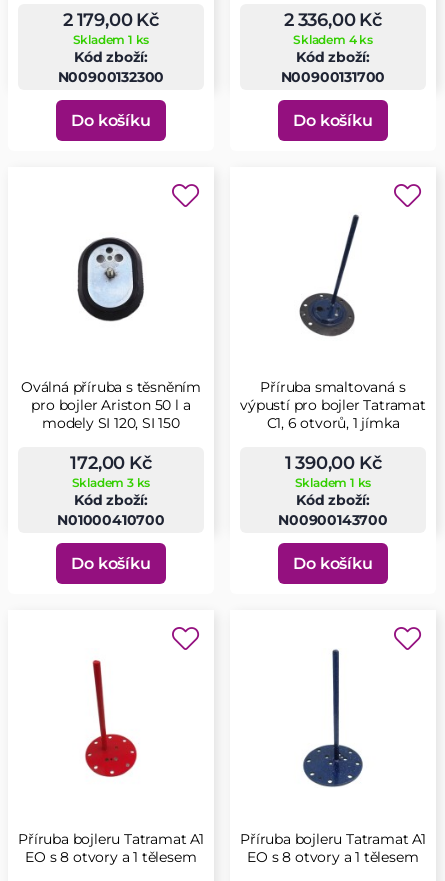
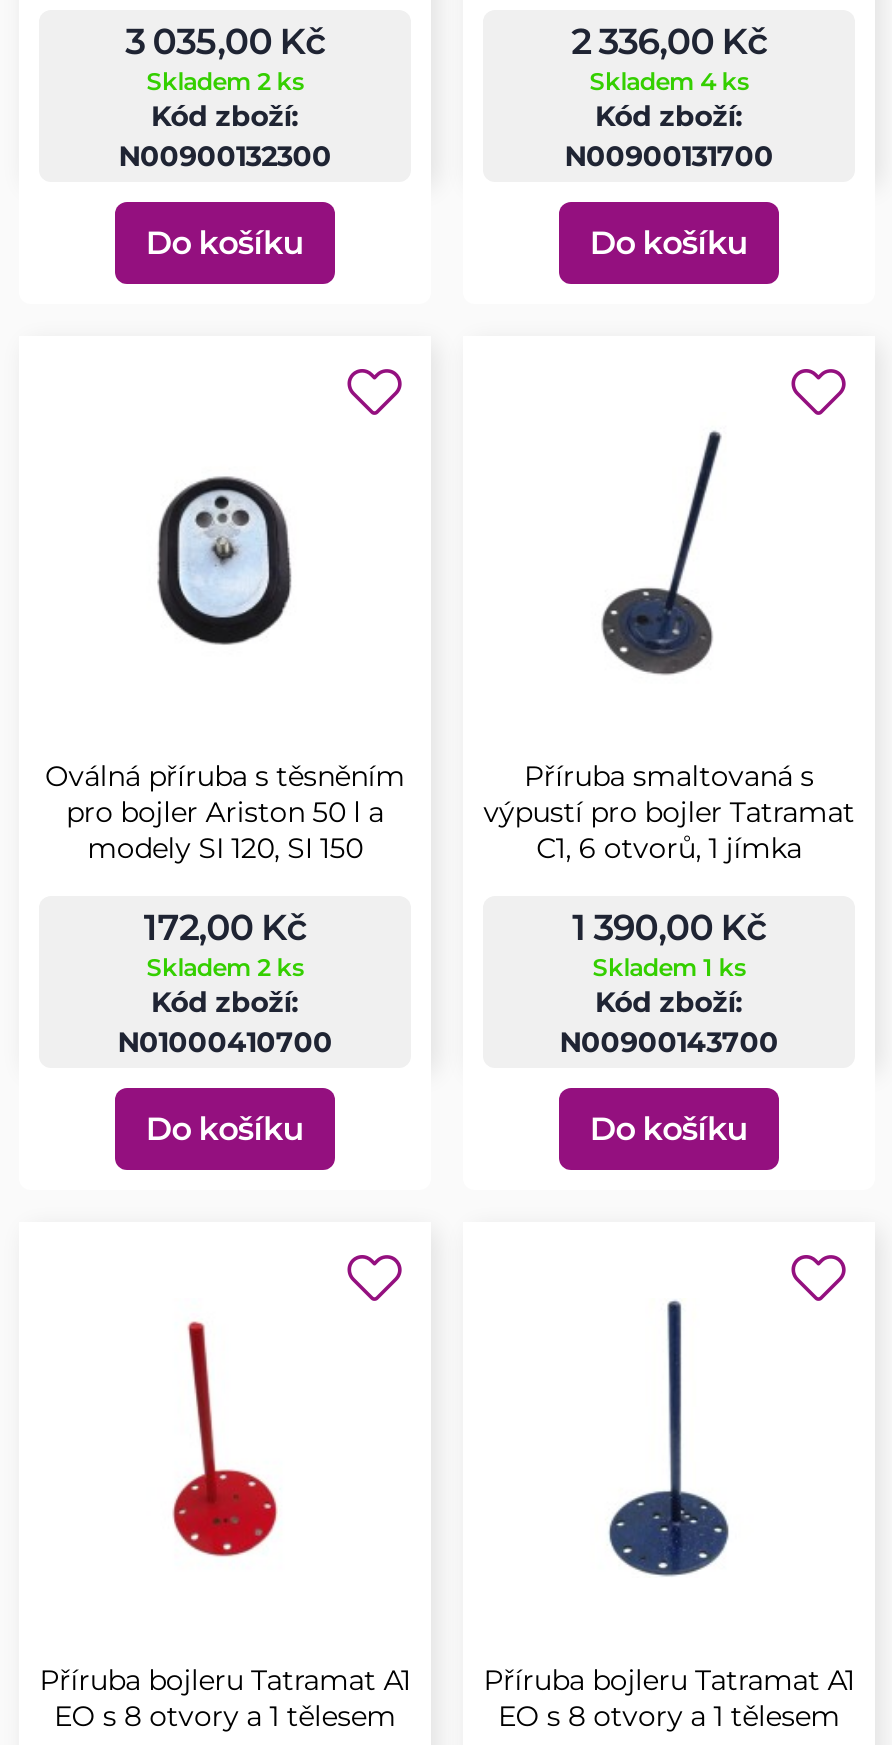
- 2 179,00 Kč
+ 3 035,00 Kč

- Skladem 1 ks
+ Skladem 2 ks

- Skladem 3 ks
+ Skladem 2 ks
